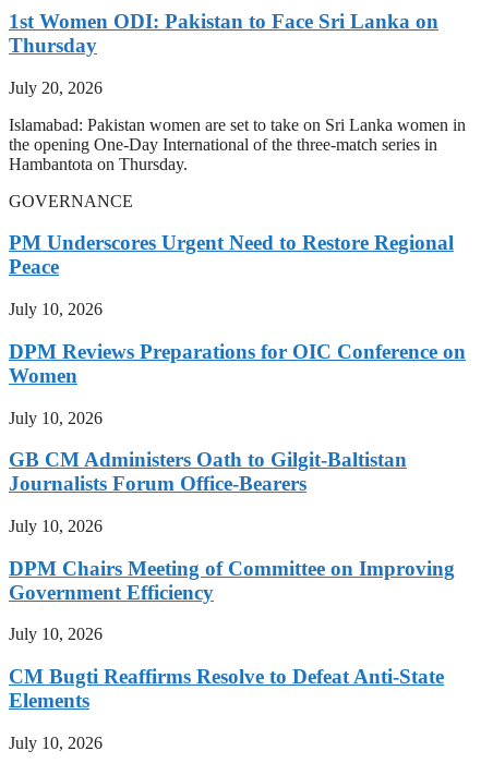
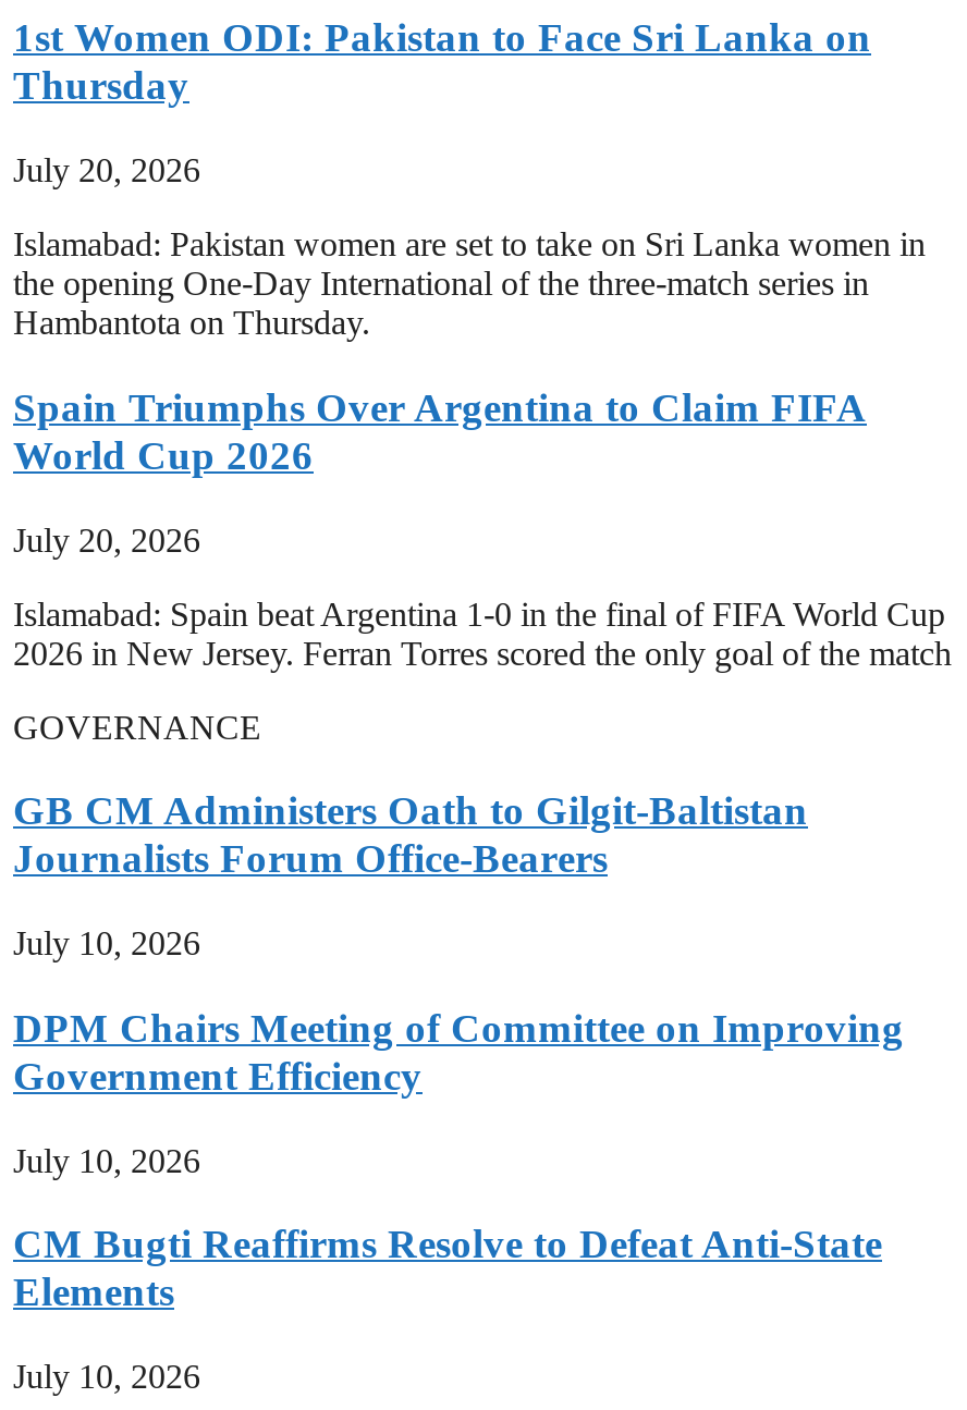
+ Spain Triumphs Over Argentina to Claim FIFA
+ World Cup 2026
+ July 20, 2026
+ Islamabad: Spain beat Argentina 1-0 in the final of FIFA World Cup
+ 2026 in New Jersey. Ferran Torres scored the only goal of the match

moved down: GOVERNANCE

- PM Underscores Urgent Need to Restore Regional
- Peace
- July 10, 2026
- DPM Reviews Preparations for OIC Conference on
- Women
- July 10, 2026
